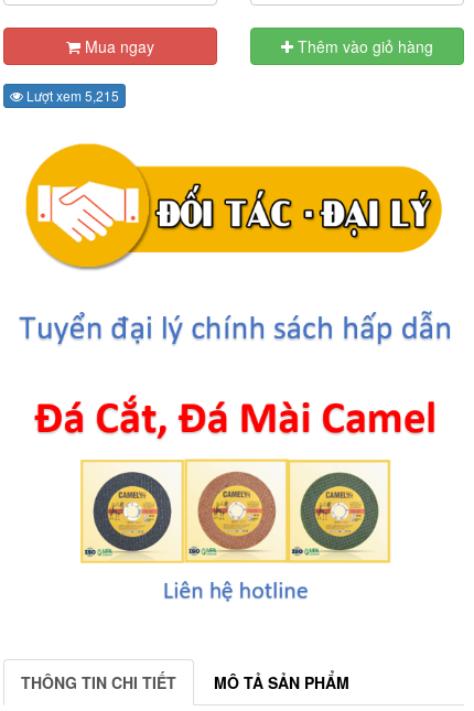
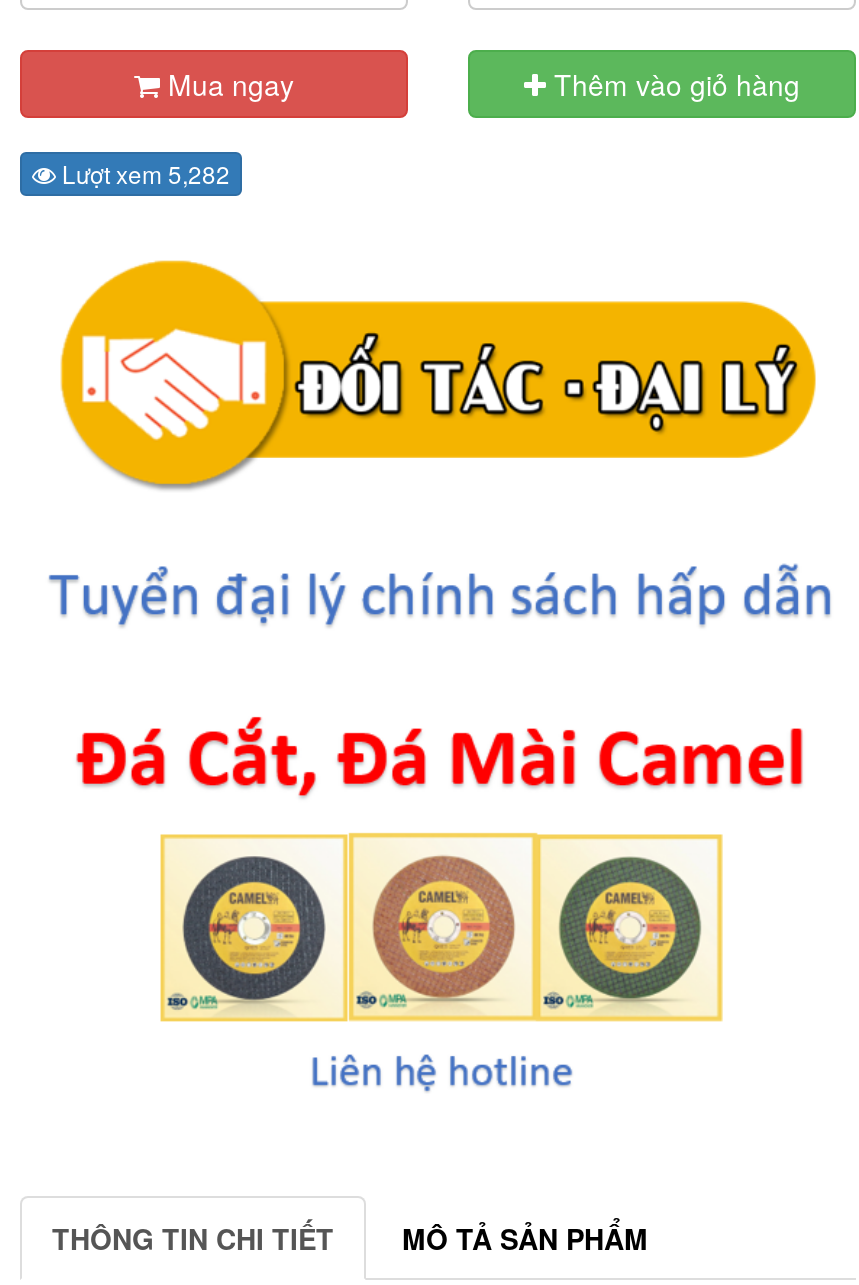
- Lượt xem 5,215
+ Lượt xem 5,282
